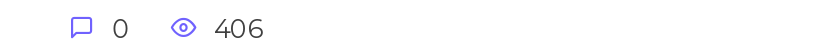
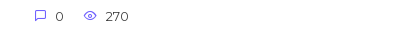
- 406
+ 270
